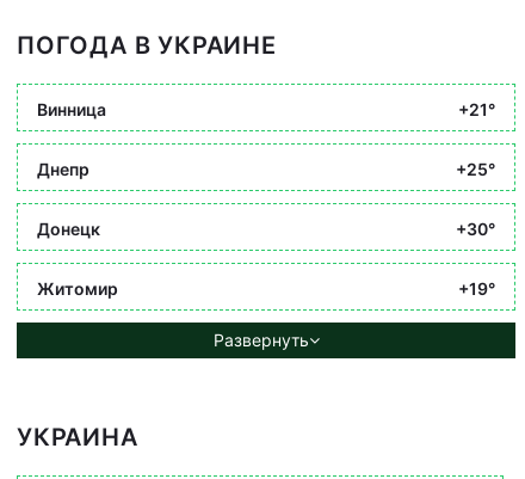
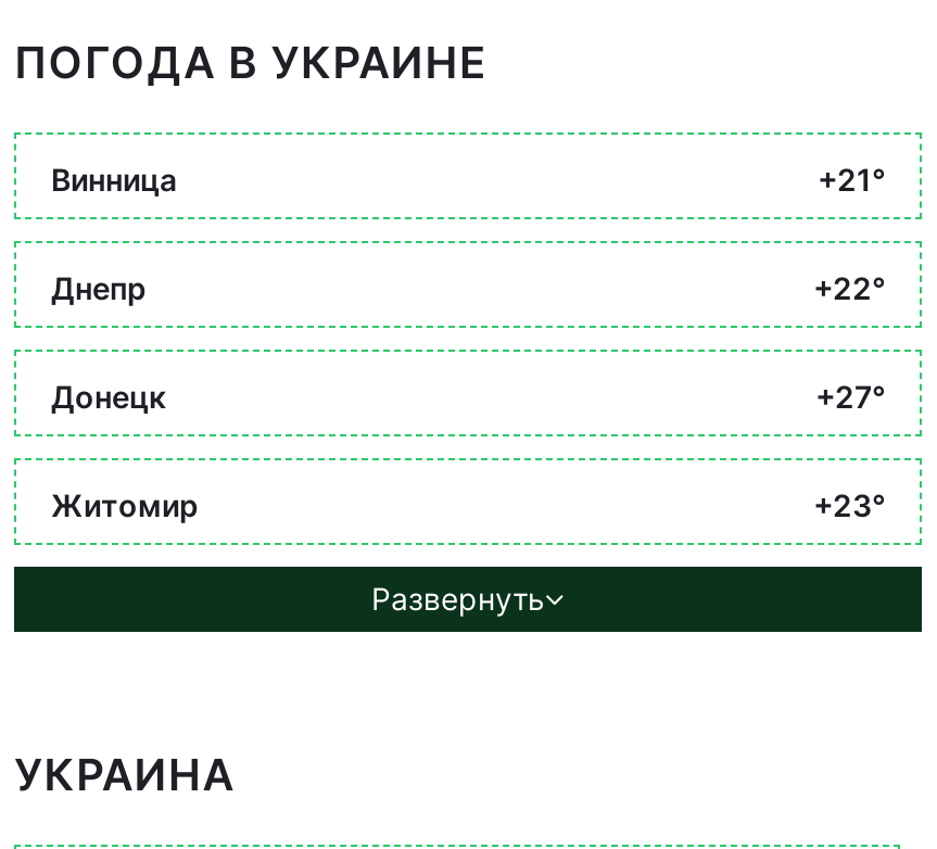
- +25°
+ +22°

- +30°
+ +27°

- +19°
+ +23°
